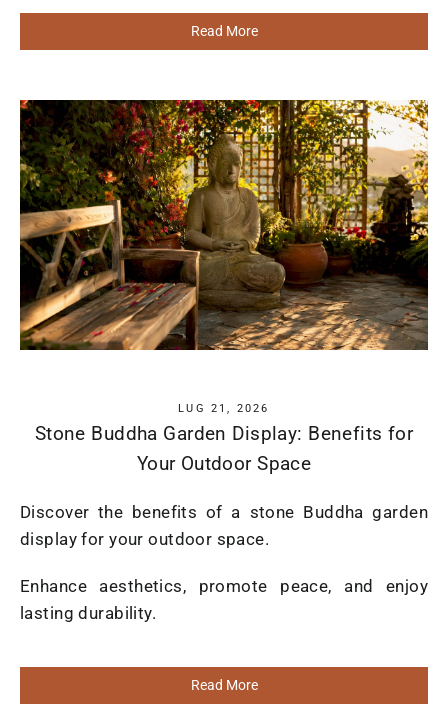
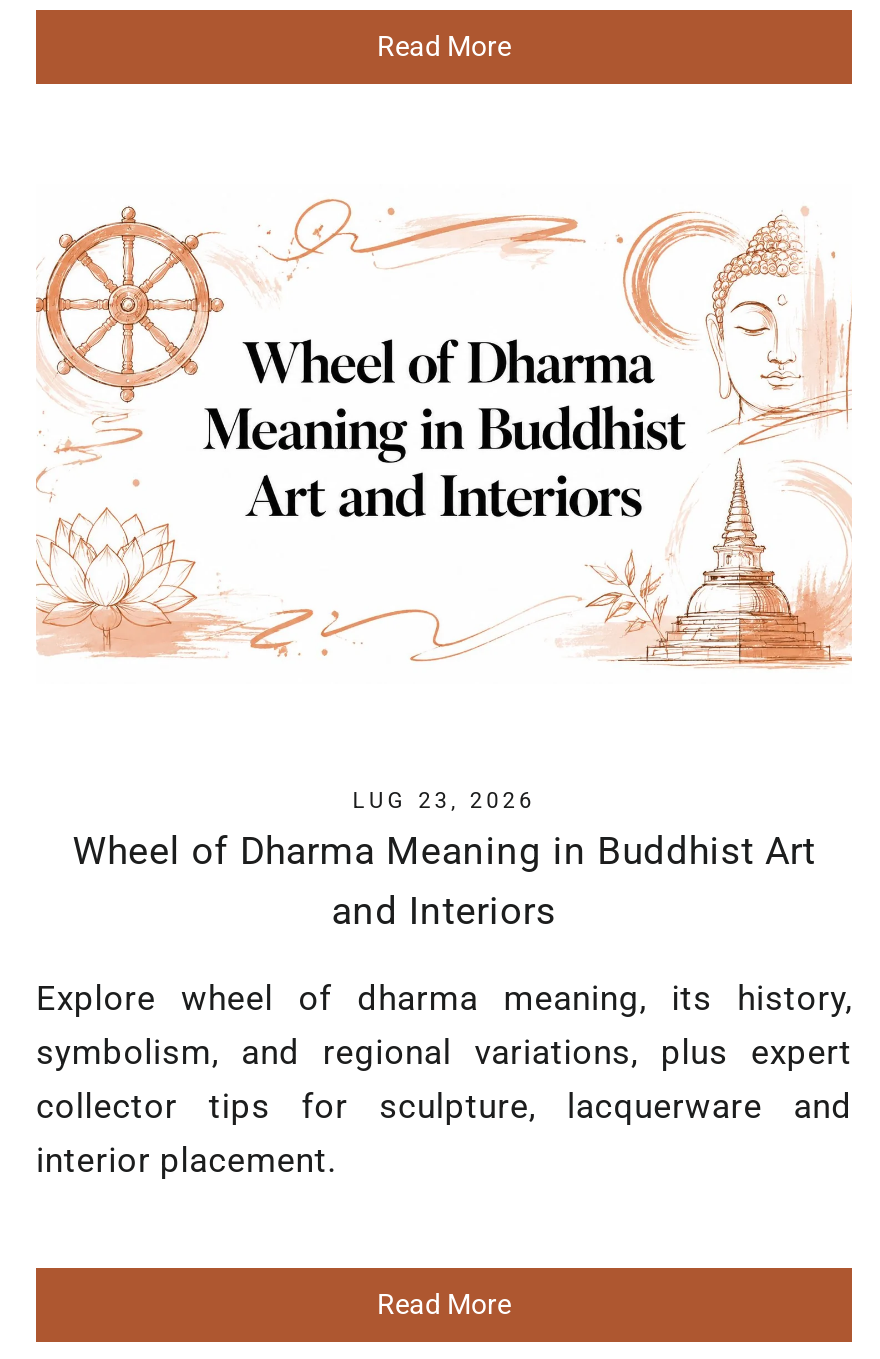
- [image]
+ [image]

- LUG 21, 2026
- Stone Buddha Garden Display: Benefits for
- Your Outdoor Space
- Discover the benefits of a stone Buddha garden
- display for your outdoor space.
- Enhance aesthetics, promote peace, and enjoy
- lasting durability.
+ LUG 23, 2026
+ Wheel of Dharma Meaning in Buddhist Art
+ and Interiors
+ Explore wheel of dharma meaning, its history,
+ symbolism, and regional variations, plus expert
+ collector tips for sculpture, lacquerware and
+ interior placement.
